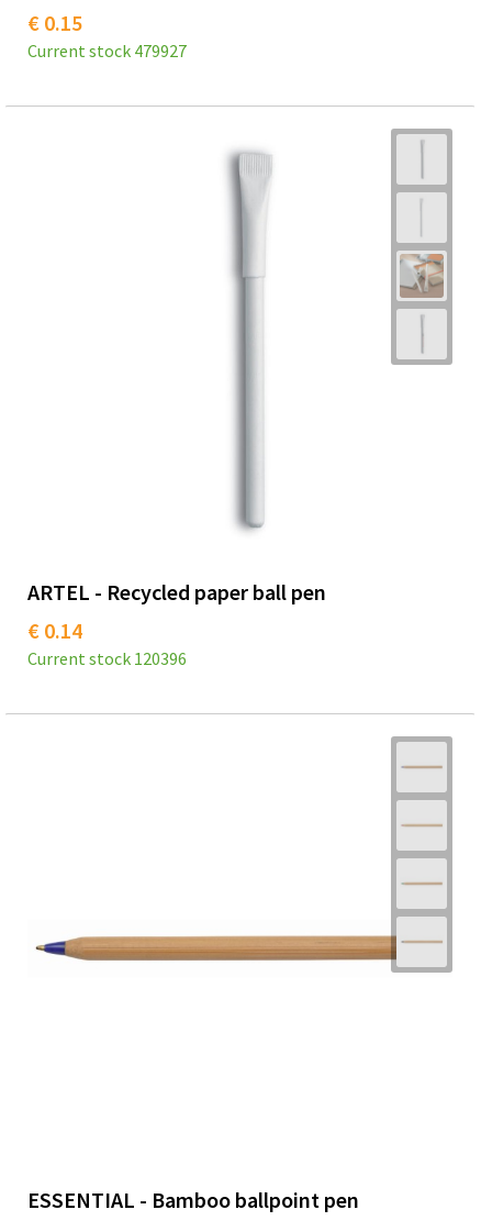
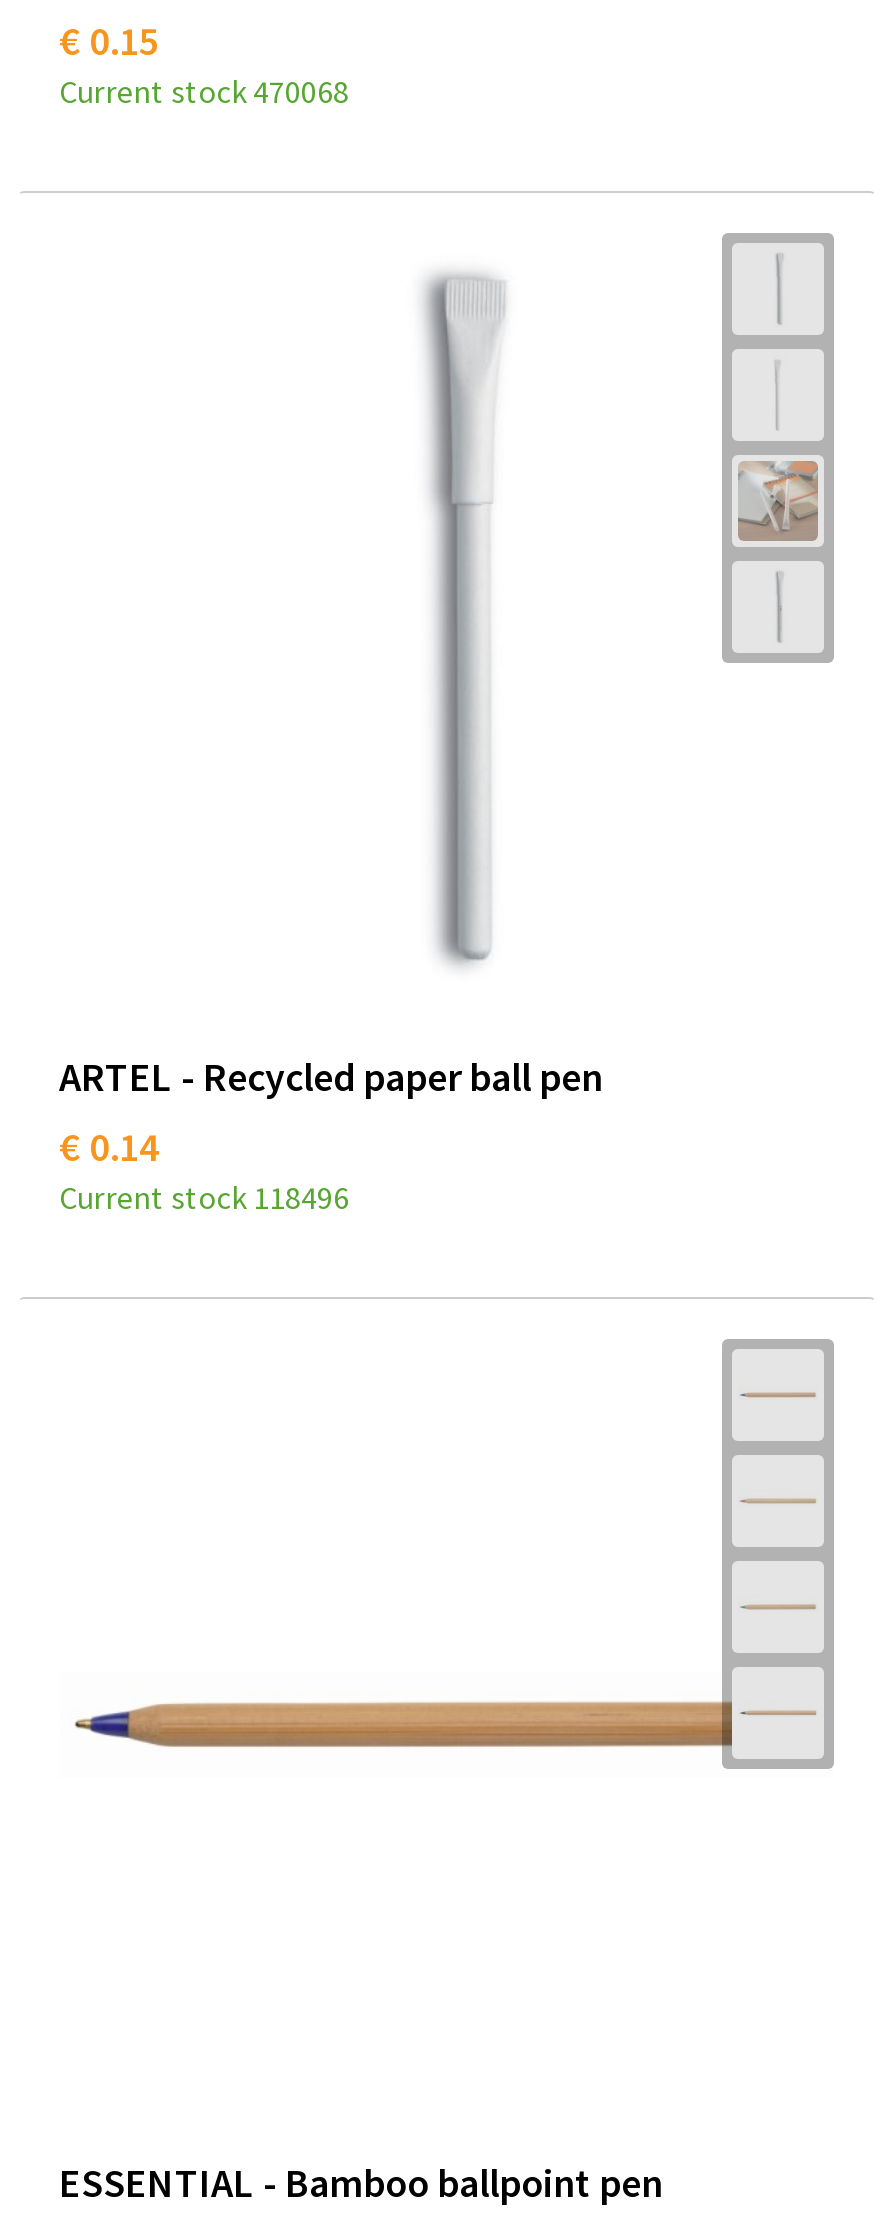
- Current stock 479927
+ Current stock 470068

- Current stock 120396
+ Current stock 118496
